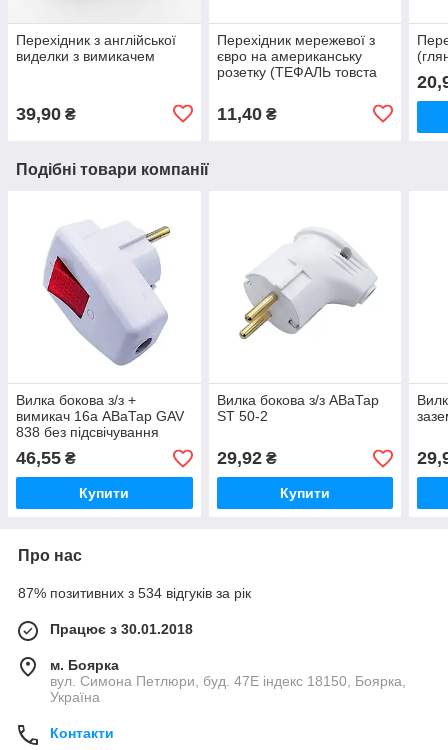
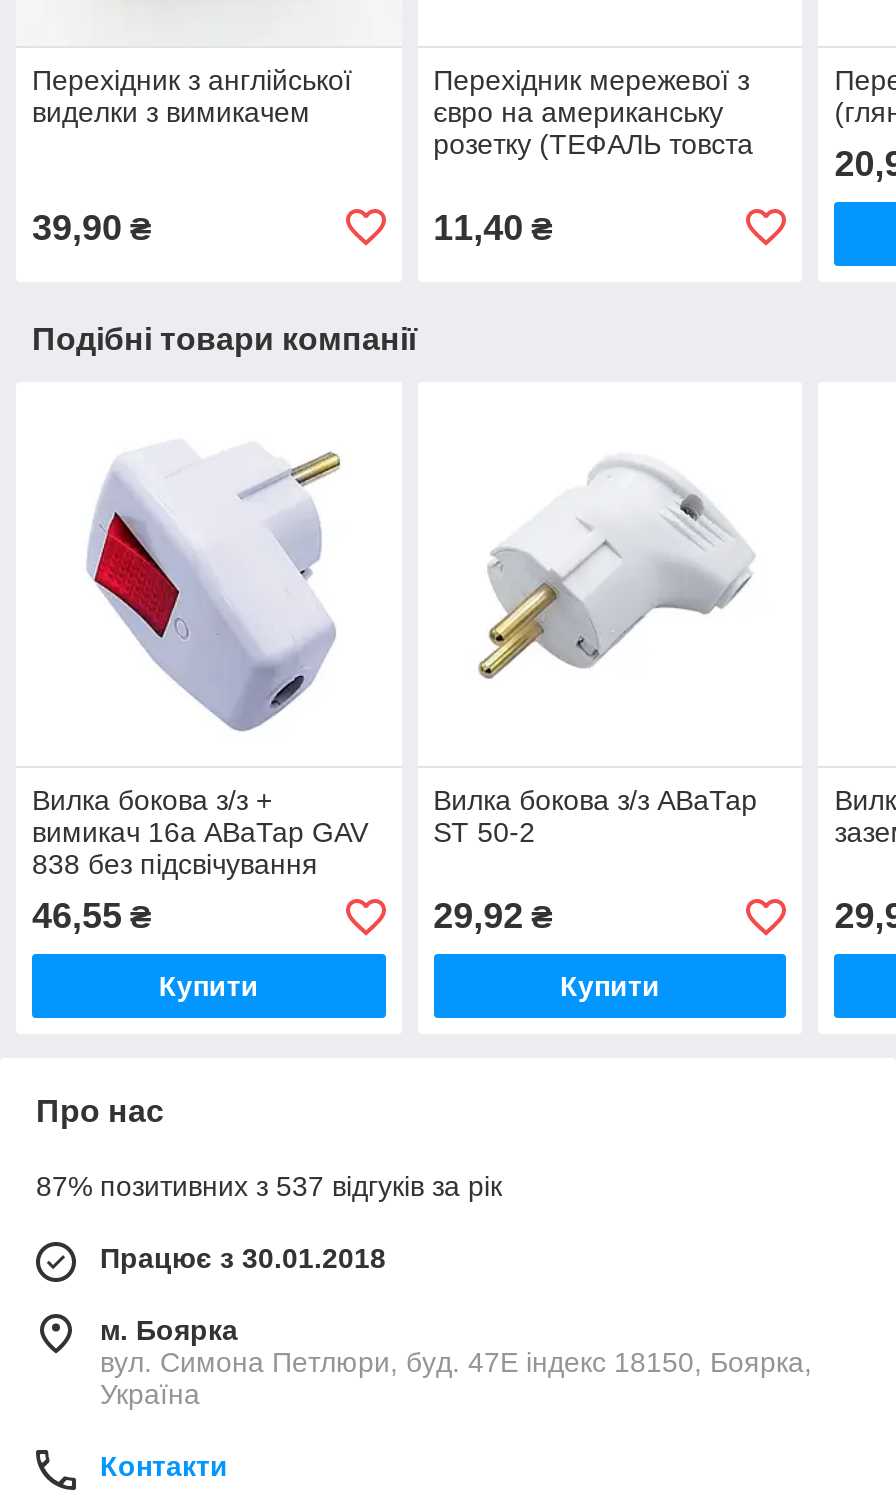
- 87% позитивних з 534 відгуків за рік
+ 87% позитивних з 537 відгуків за рік
